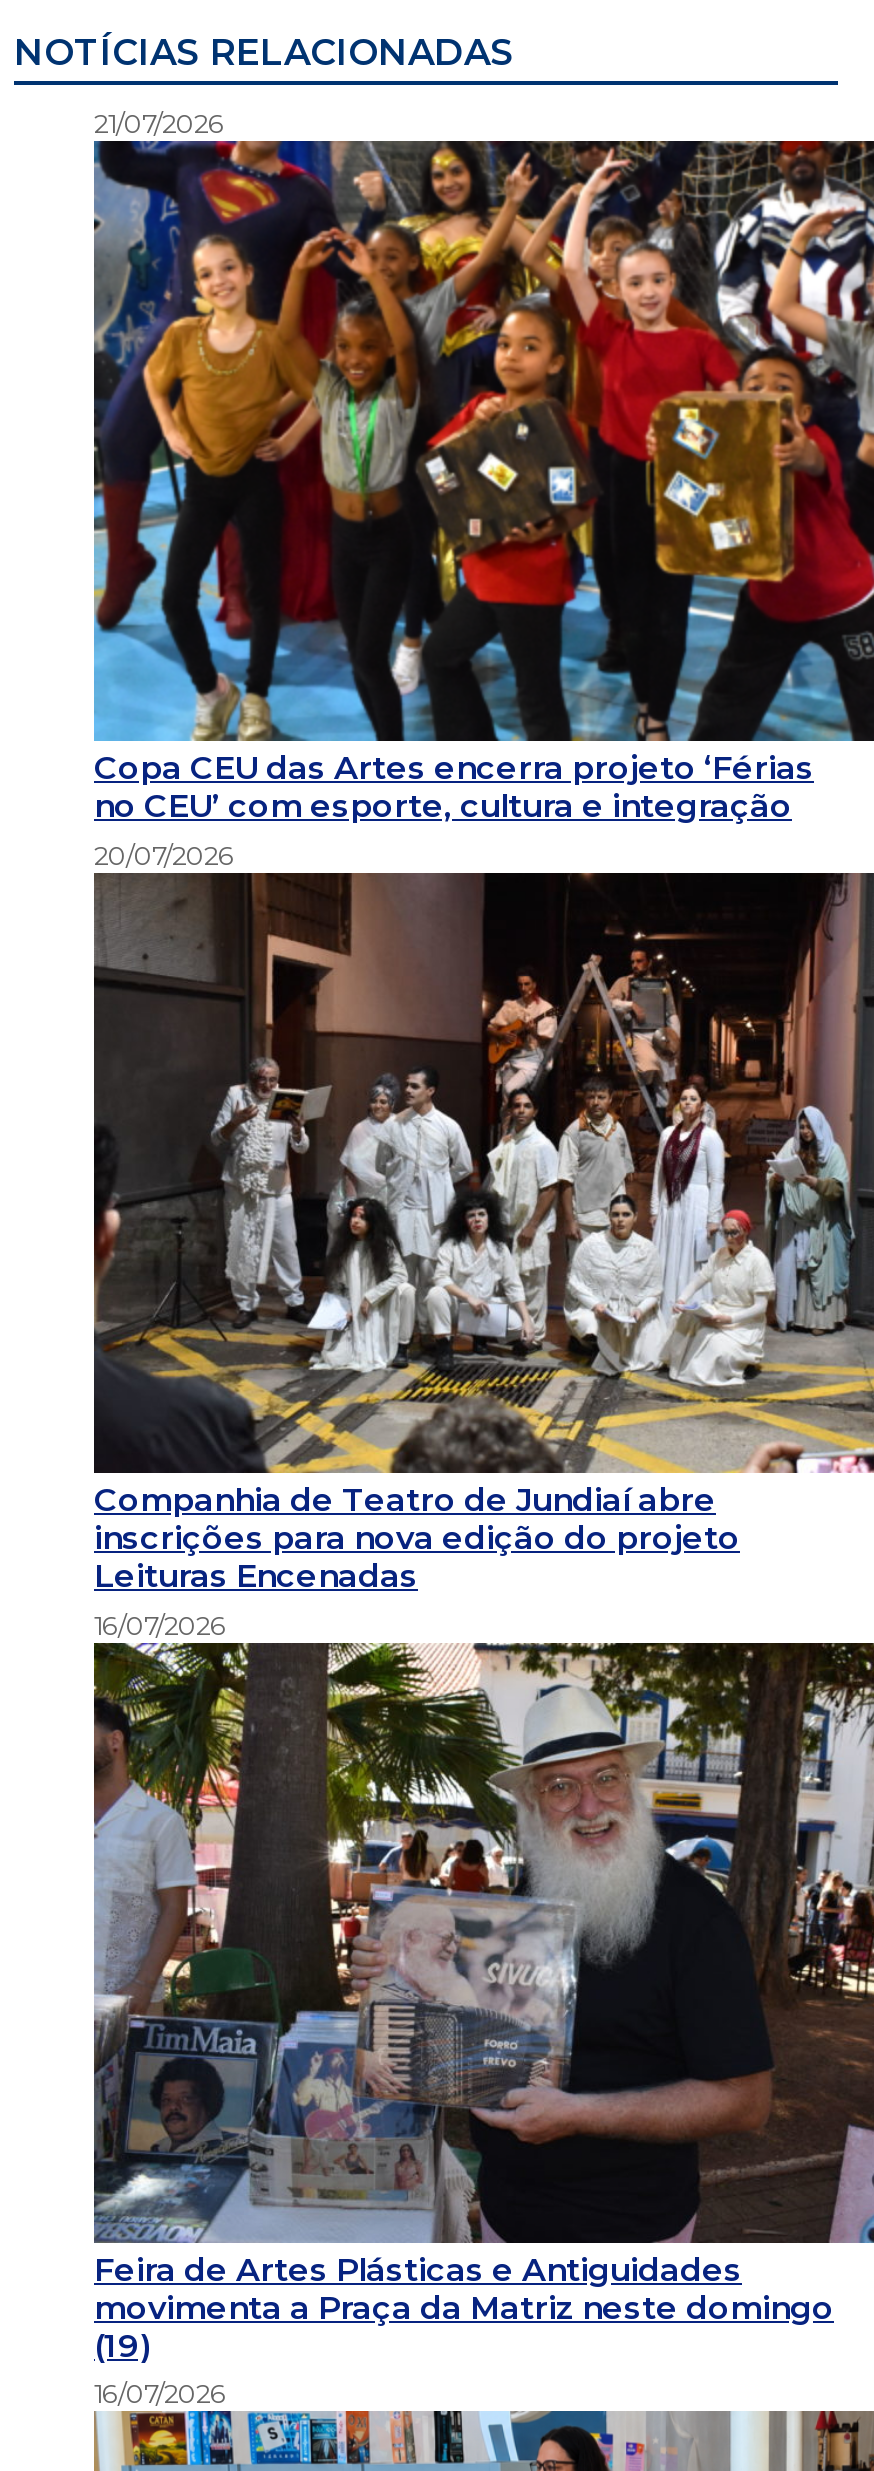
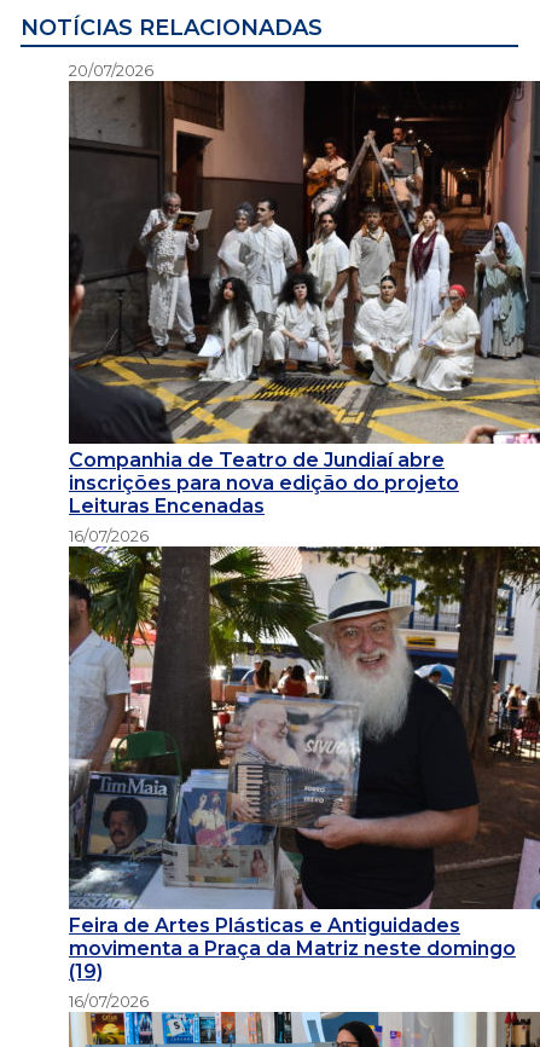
- 21/07/2026

- [image]
- Copa CEU das Artes encerra projeto ‘Férias
- no CEU’ com esporte, cultura e integração
